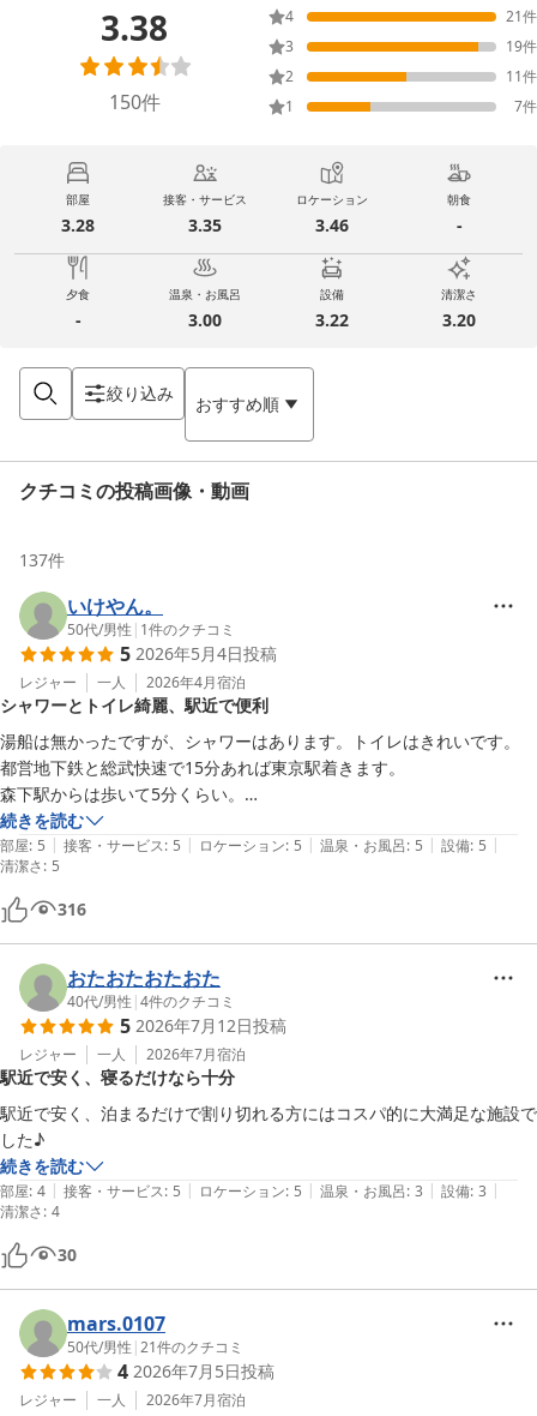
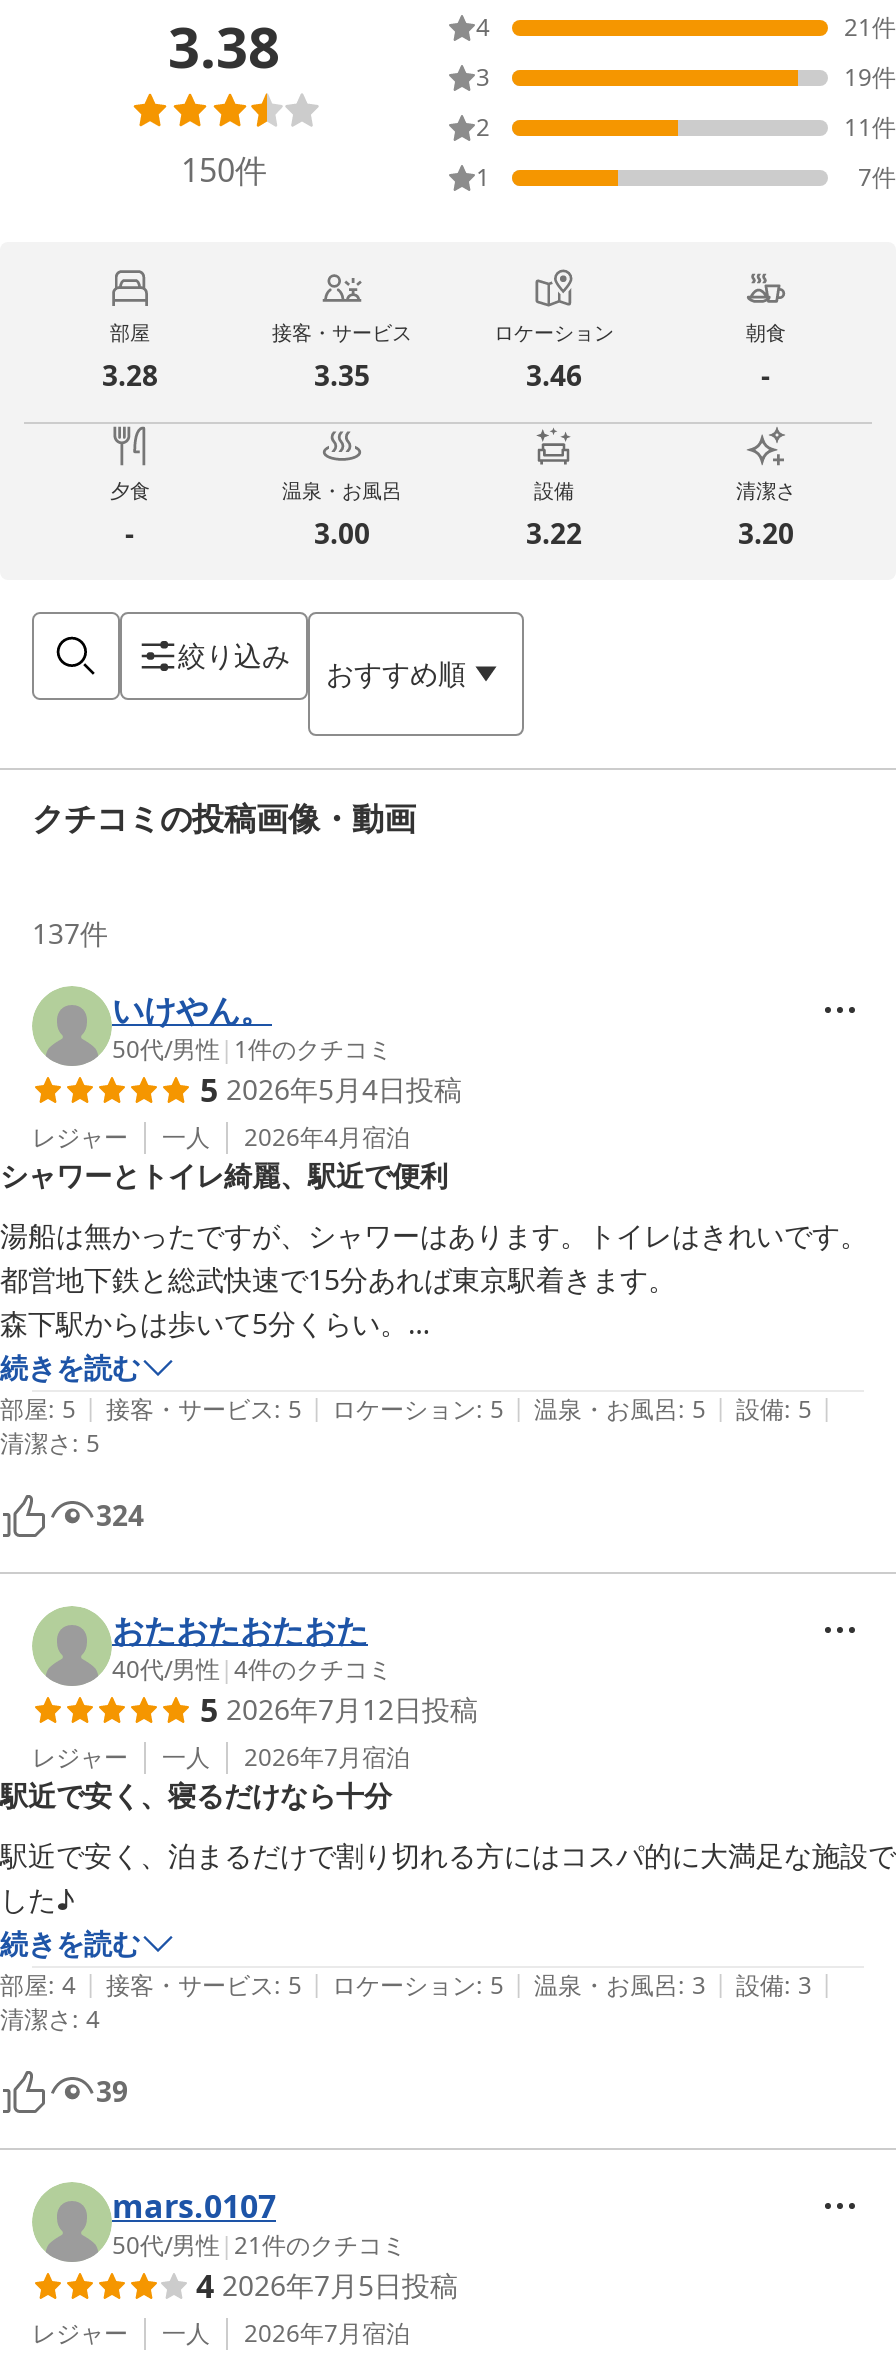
- 316
+ 324

- 30
+ 39
